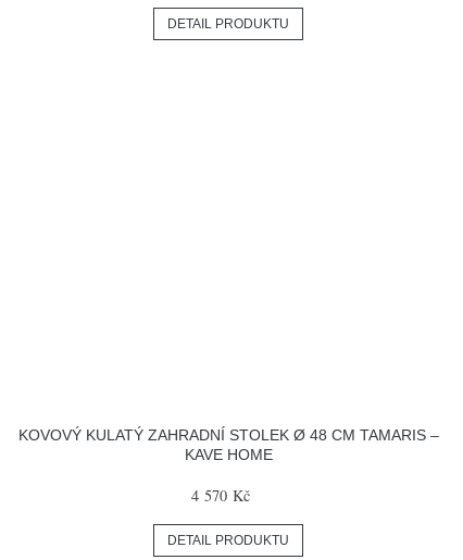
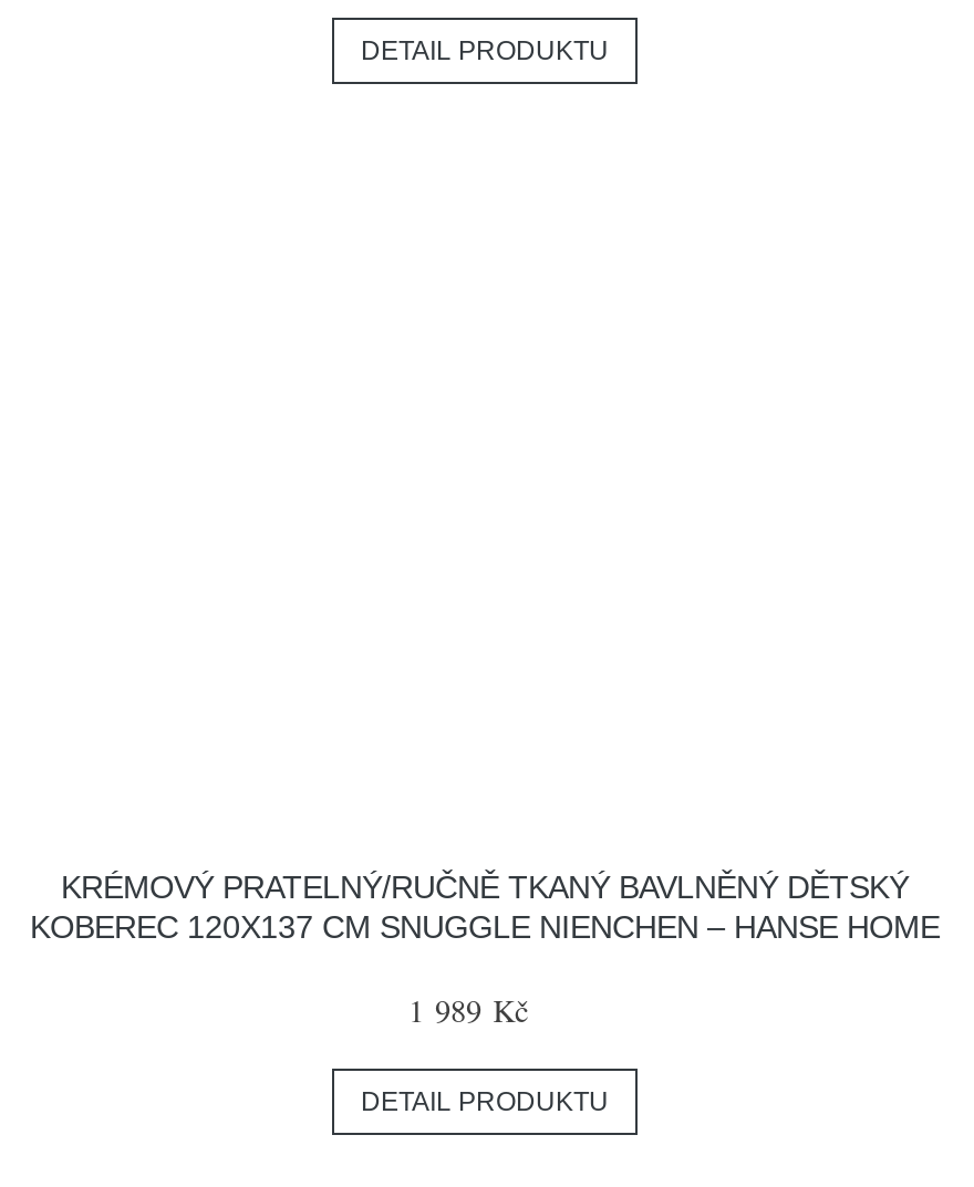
- KOVOVÝ KULATÝ ZAHRADNÍ STOLEK Ø 48 CM TAMARIS –
- KAVE HOME
+ KRÉMOVÝ PRATELNÝ/RUČNĚ TKANÝ BAVLNĚNÝ DĚTSKÝ
+ KOBEREC 120X137 CM SNUGGLE NIENCHEN – HANSE HOME

- 4 570 Kč
+ 1 989 Kč
